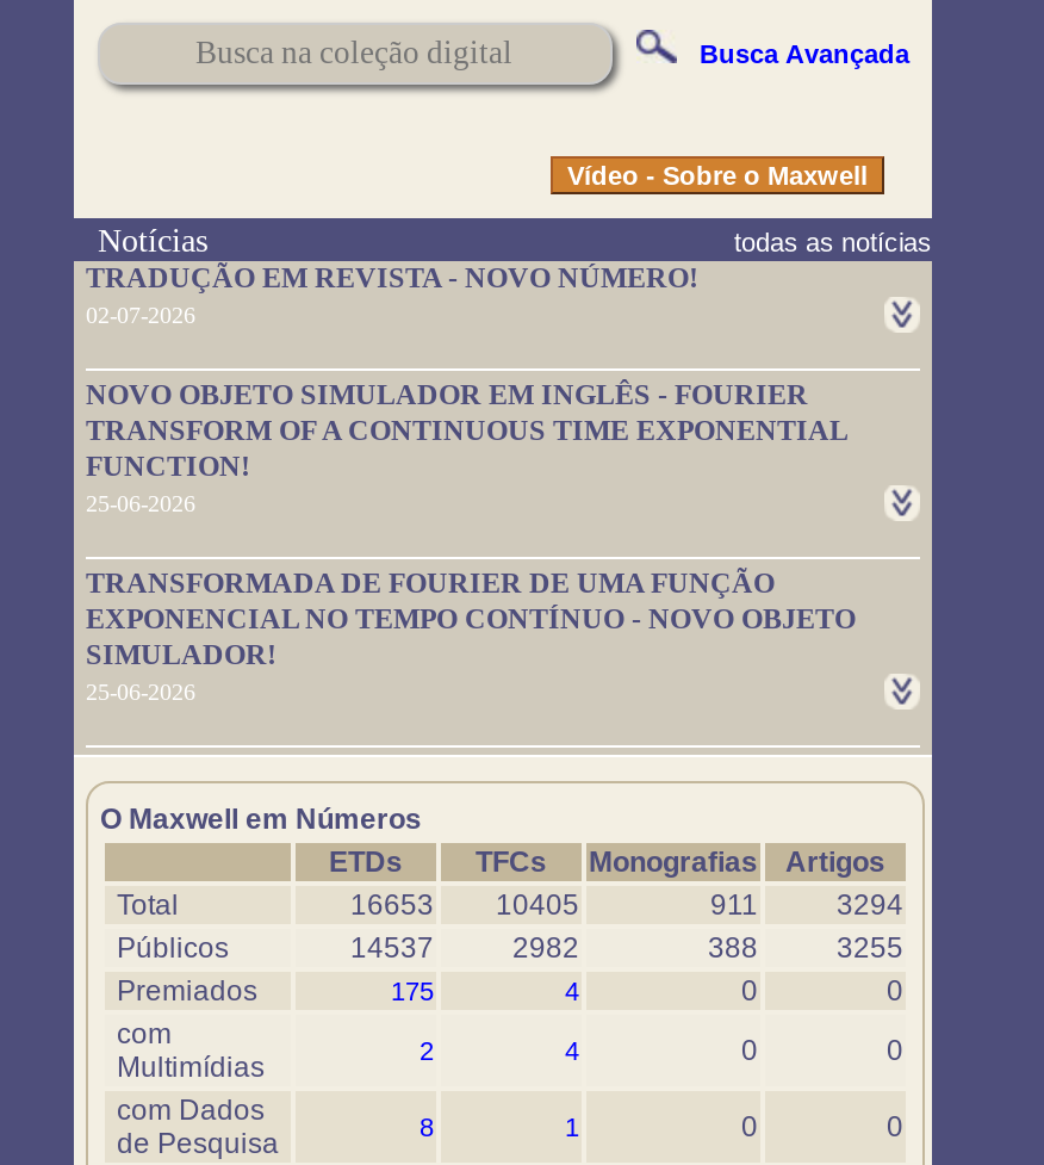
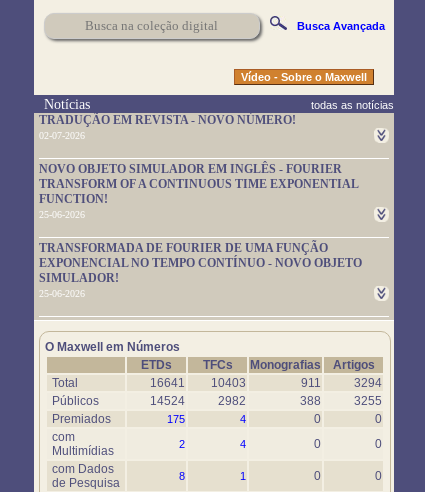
- 16653
+ 16641

- 10405
+ 10403

- 14537
+ 14524
